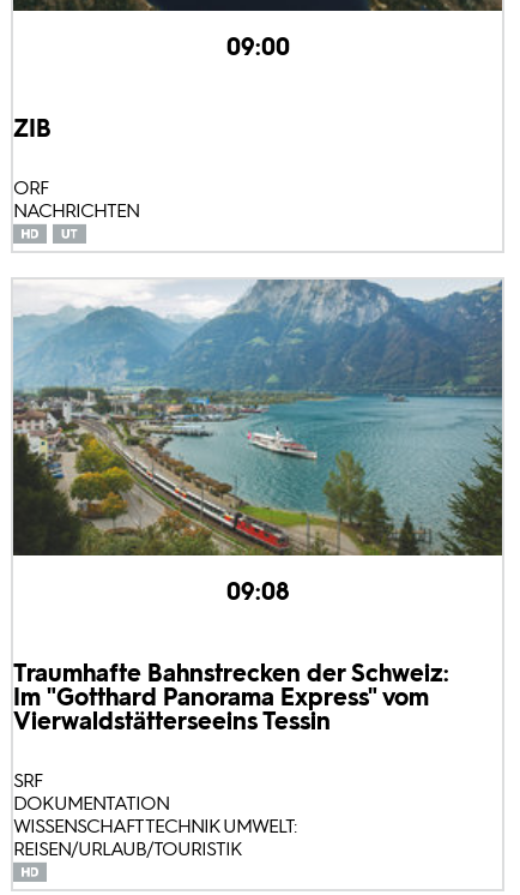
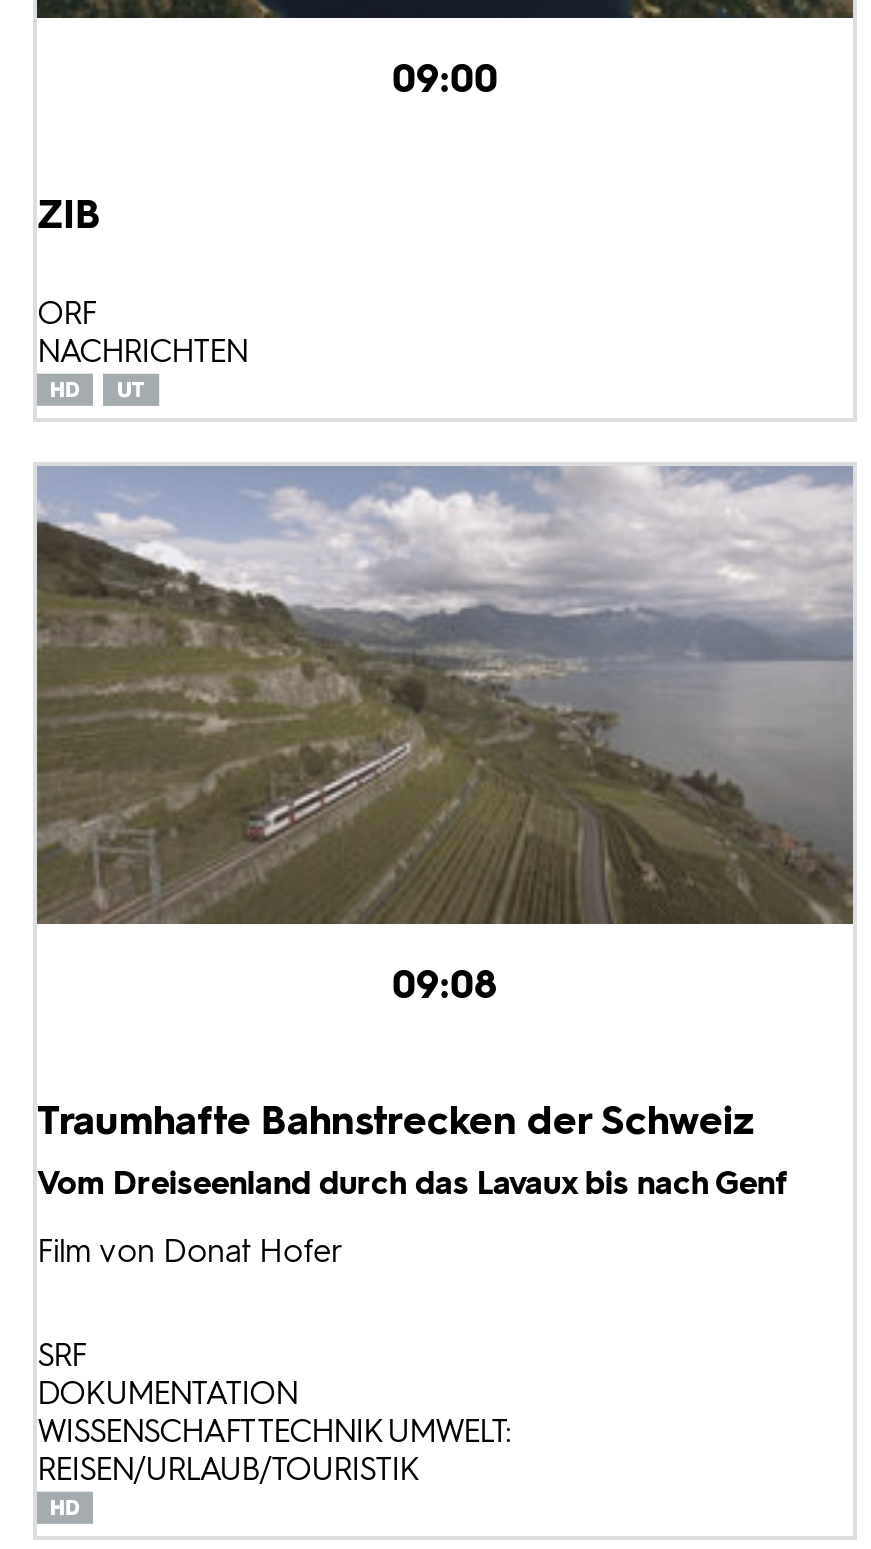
- [image]
+ [image]

- Traumhafte Bahnstrecken der Schweiz:
- Im "Gotthard Panorama Express" vom
- Vierwaldstätterseeins Tessin
+ Traumhafte Bahnstrecken der Schweiz
+ Vom Dreiseenland durch das Lavaux bis nach Genf
+ Film von Donat Hofer
